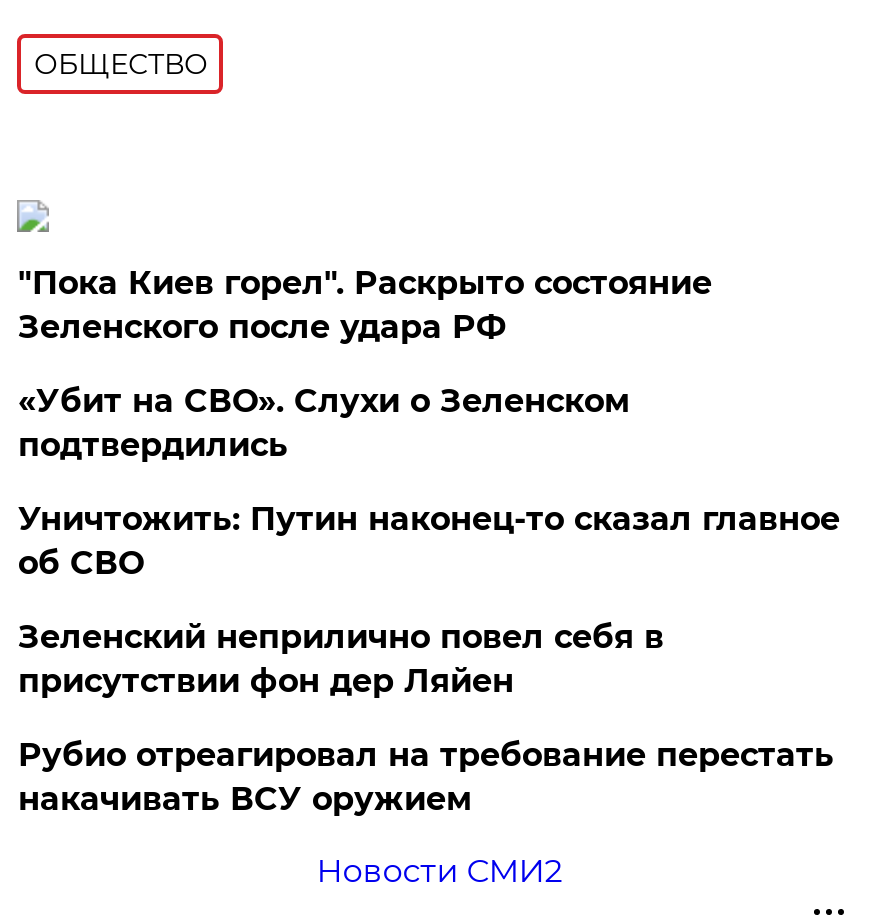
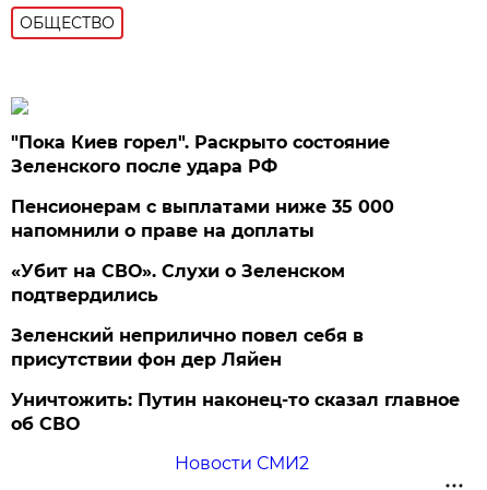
+ Пенсионерам с выплатами ниже 35 000
+ напомнили о праве на доплаты

moved down: «Убит на СВО». Слухи о Зеленском | подтвердились

moved down: Уничтожить: Путин наконец-то сказал главное | об СВО

- Рубио отреагировал на требование перестать
- накачивать ВСУ оружием
